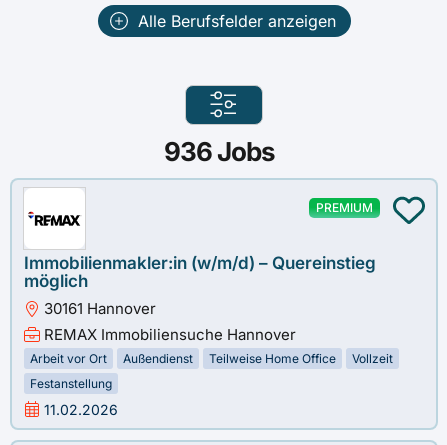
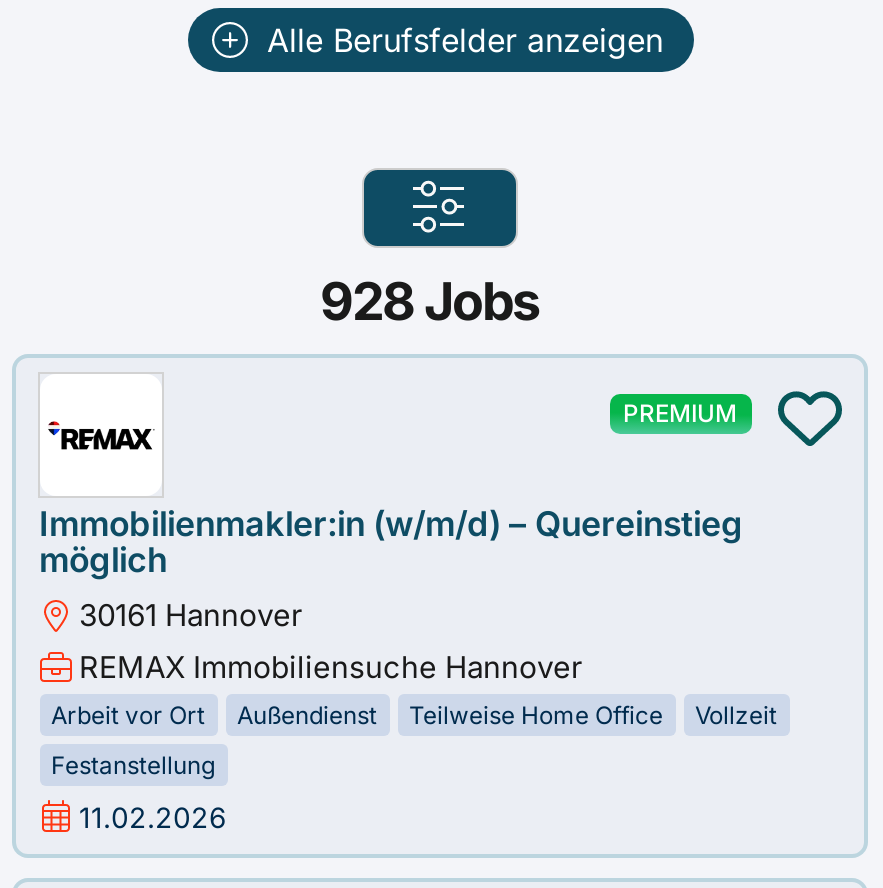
- 936 Jobs
+ 928 Jobs
